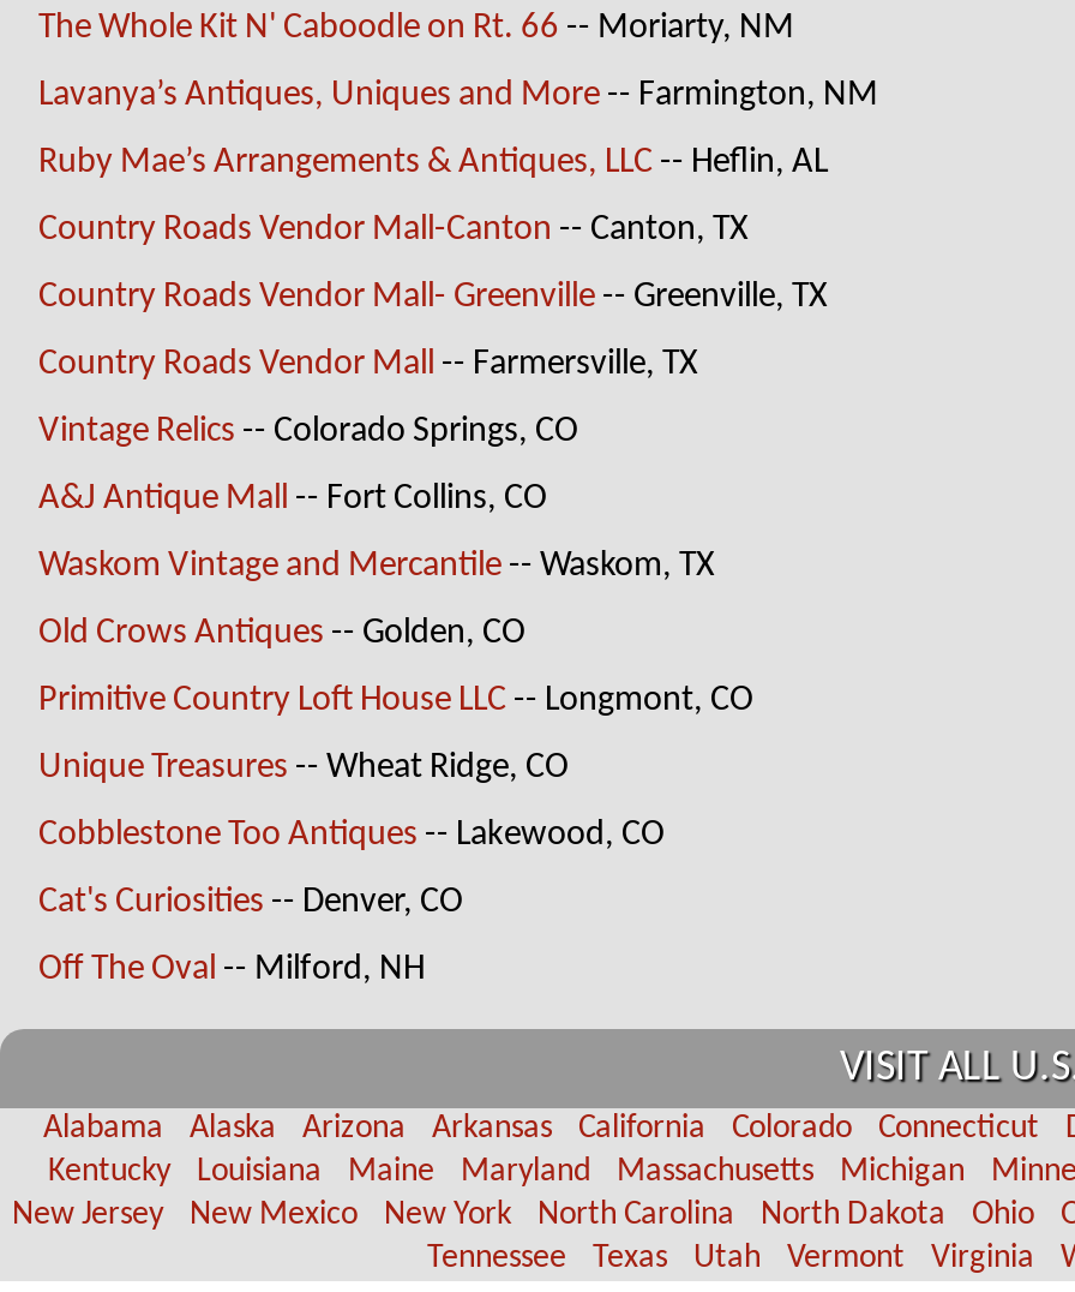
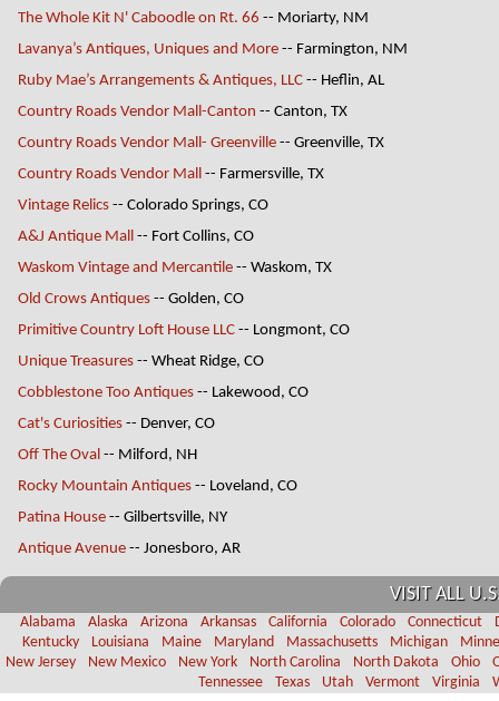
+ Rocky Mountain Antiques -- Loveland, CO
+ Patina House -- Gilbertsville, NY
+ Antique Avenue -- Jonesboro, AR
